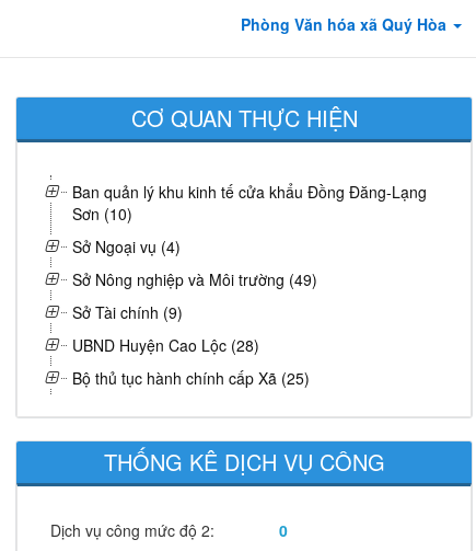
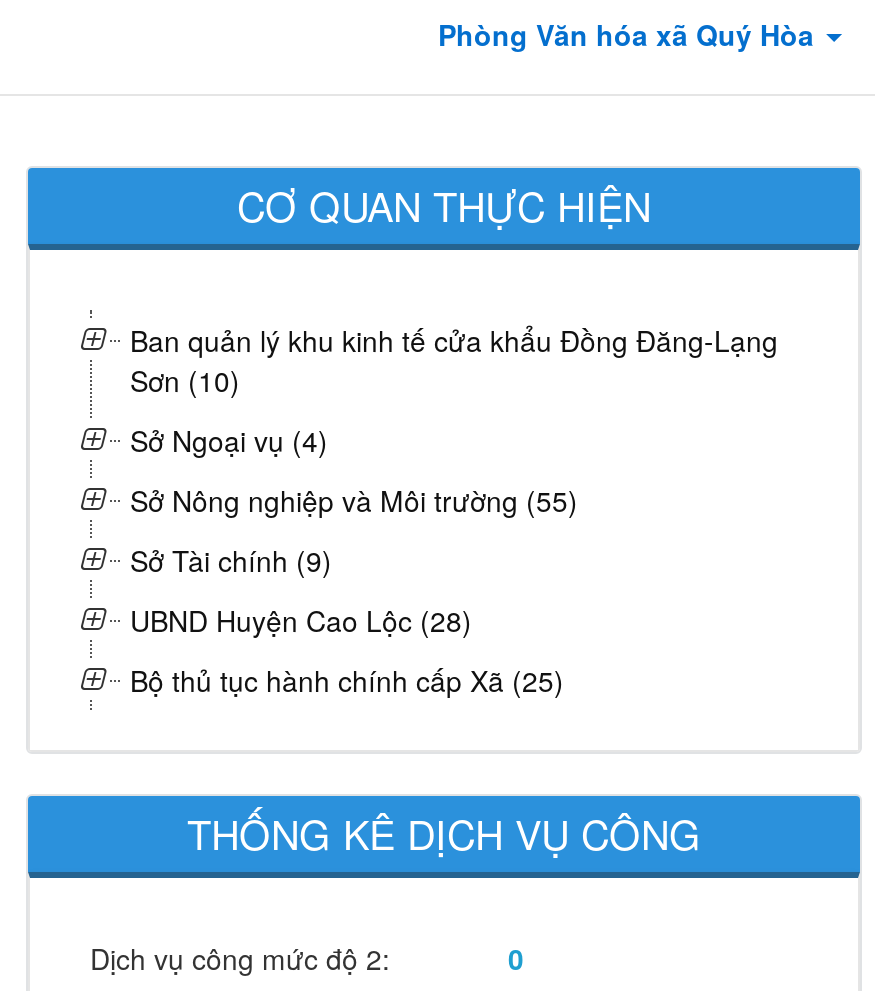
- Sở Nông nghiệp và Môi trường (49)
+ Sở Nông nghiệp và Môi trường (55)
